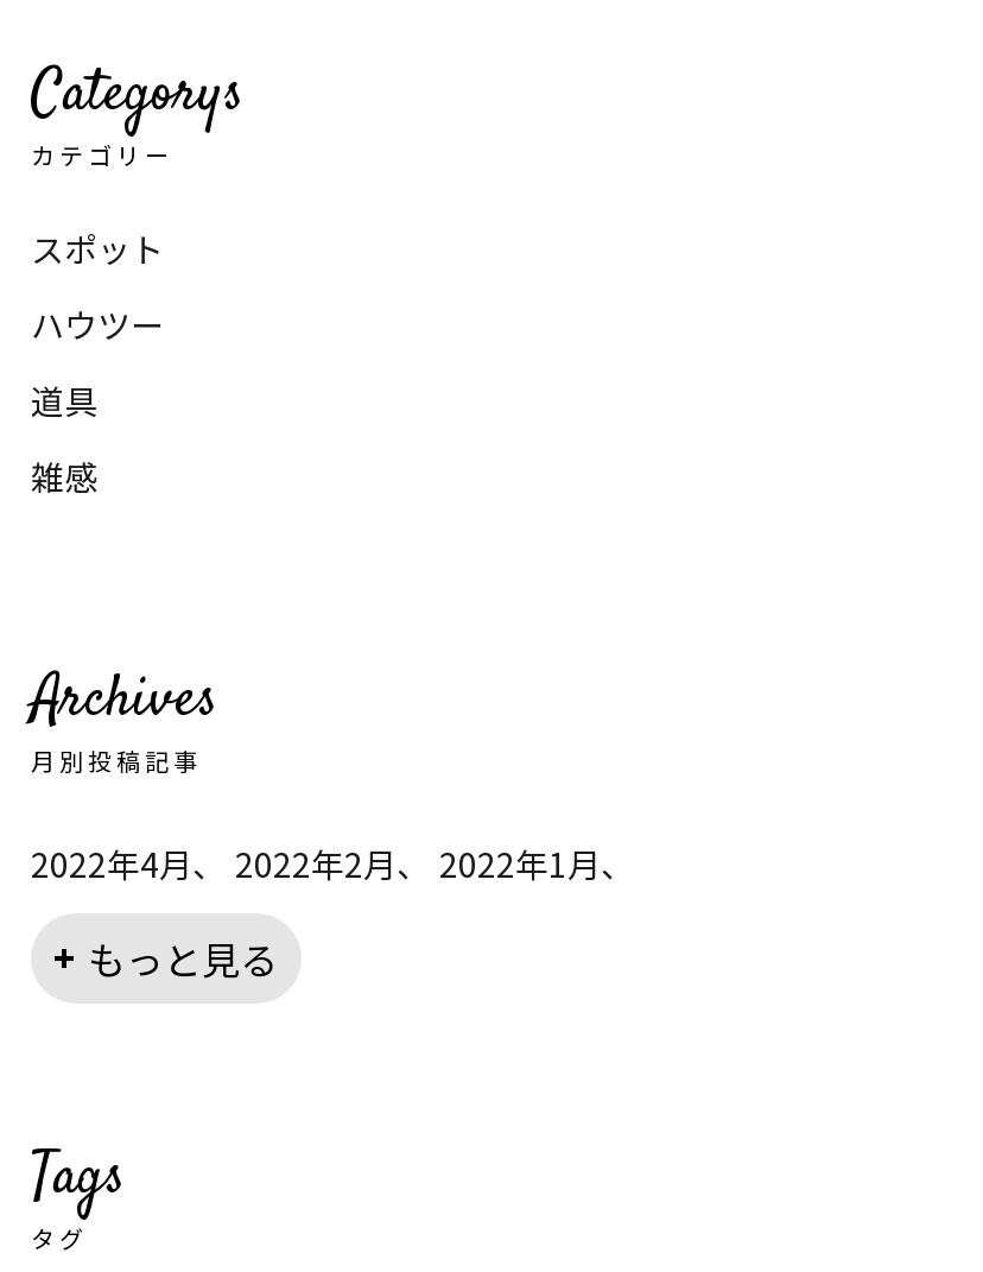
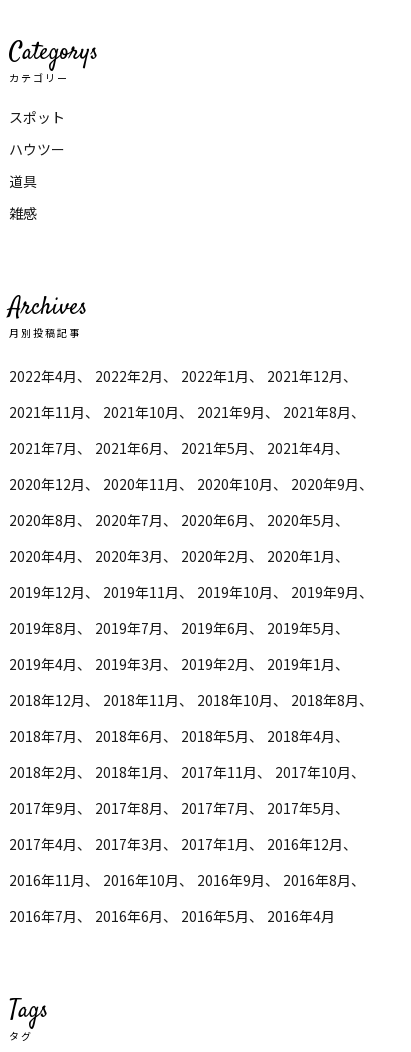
- もっと見る
+ 2021年12月
+ 2021年11月
+ 2021年10月
+ 2021年9月
+ 2021年8月
+ 2021年7月
+ 2021年6月
+ 2021年5月
+ 2021年4月
+ 2020年12月
+ 2020年11月
+ 2020年10月
+ 2020年9月
+ 2020年8月
+ 2020年7月
+ 2020年6月
+ 2020年5月
+ 2020年4月
+ 2020年3月
+ 2020年2月
+ 2020年1月
+ 2019年12月
+ 2019年11月
+ 2019年10月
+ 2019年9月
+ 2019年8月
+ 2019年7月
+ 2019年6月
+ 2019年5月
+ 2019年4月
+ 2019年3月
+ 2019年2月
+ 2019年1月
+ 2018年12月
+ 2018年11月
+ 2018年10月
+ 2018年8月
+ 2018年7月
+ 2018年6月
+ 2018年5月
+ 2018年4月
+ 2018年2月
+ 2018年1月
+ 2017年11月
+ 2017年10月
+ 2017年9月
+ 2017年8月
+ 2017年7月
+ 2017年5月
+ 2017年4月
+ 2017年3月
+ 2017年1月
+ 2016年12月
+ 2016年11月
+ 2016年10月
+ 2016年9月
+ 2016年8月
+ 2016年7月
+ 2016年6月
+ 2016年5月
+ 2016年4月
